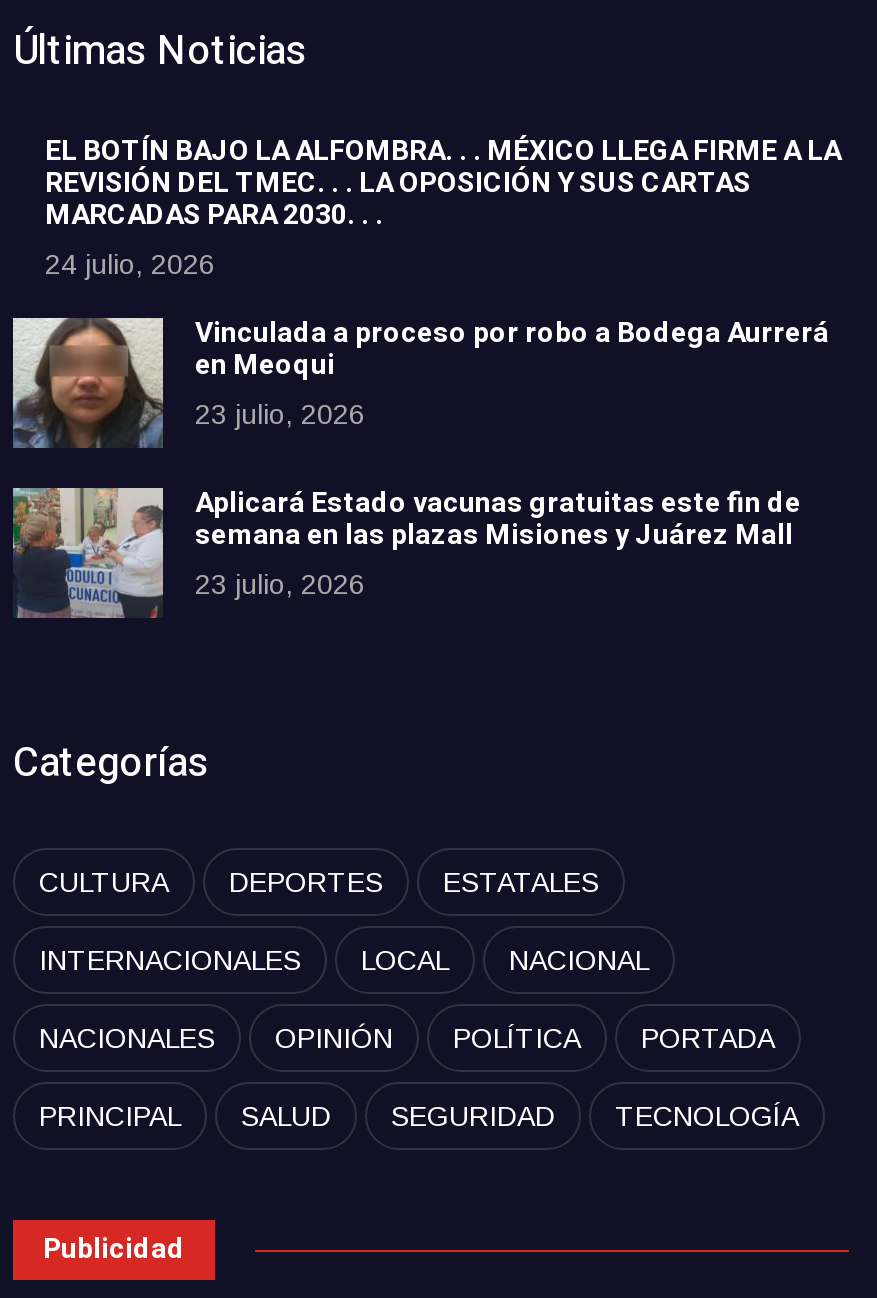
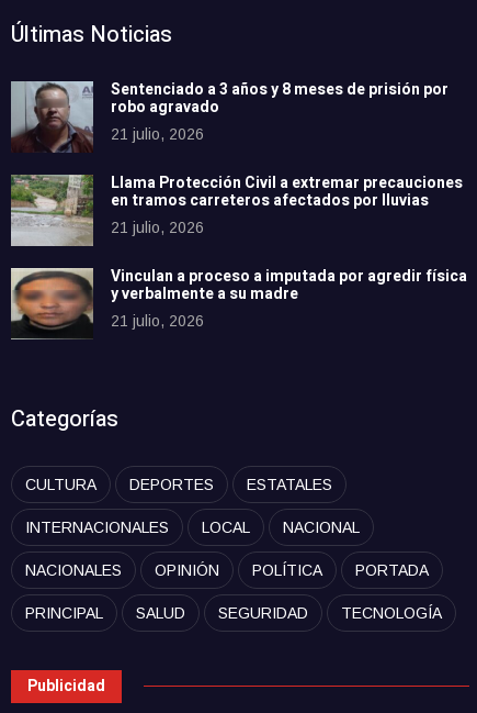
- EL BOTÍN BAJO LA ALFOMBRA. . . MÉXICO LLEGA FIRME A LA
- REVISIÓN DEL TMEC. . . LA OPOSICIÓN Y SUS CARTAS
- MARCADAS PARA 2030. . .
- 24 julio, 2026
+ Sentenciado a 3 años y 8 meses de prisión por
+ robo agravado
+ 21 julio, 2026

- [image]
- Vinculada a proceso por robo a Bodega Aurrerá
- en Meoqui
- 23 julio, 2026
+ [image]
+ Llama Protección Civil a extremar precauciones
+ en tramos carreteros afectados por lluvias
+ 21 julio, 2026

- [image]
- Aplicará Estado vacunas gratuitas este fin de
- semana en las plazas Misiones y Juárez Mall
- 23 julio, 2026
+ [image]
+ Vinculan a proceso a imputada por agredir física
+ y verbalmente a su madre
+ 21 julio, 2026
